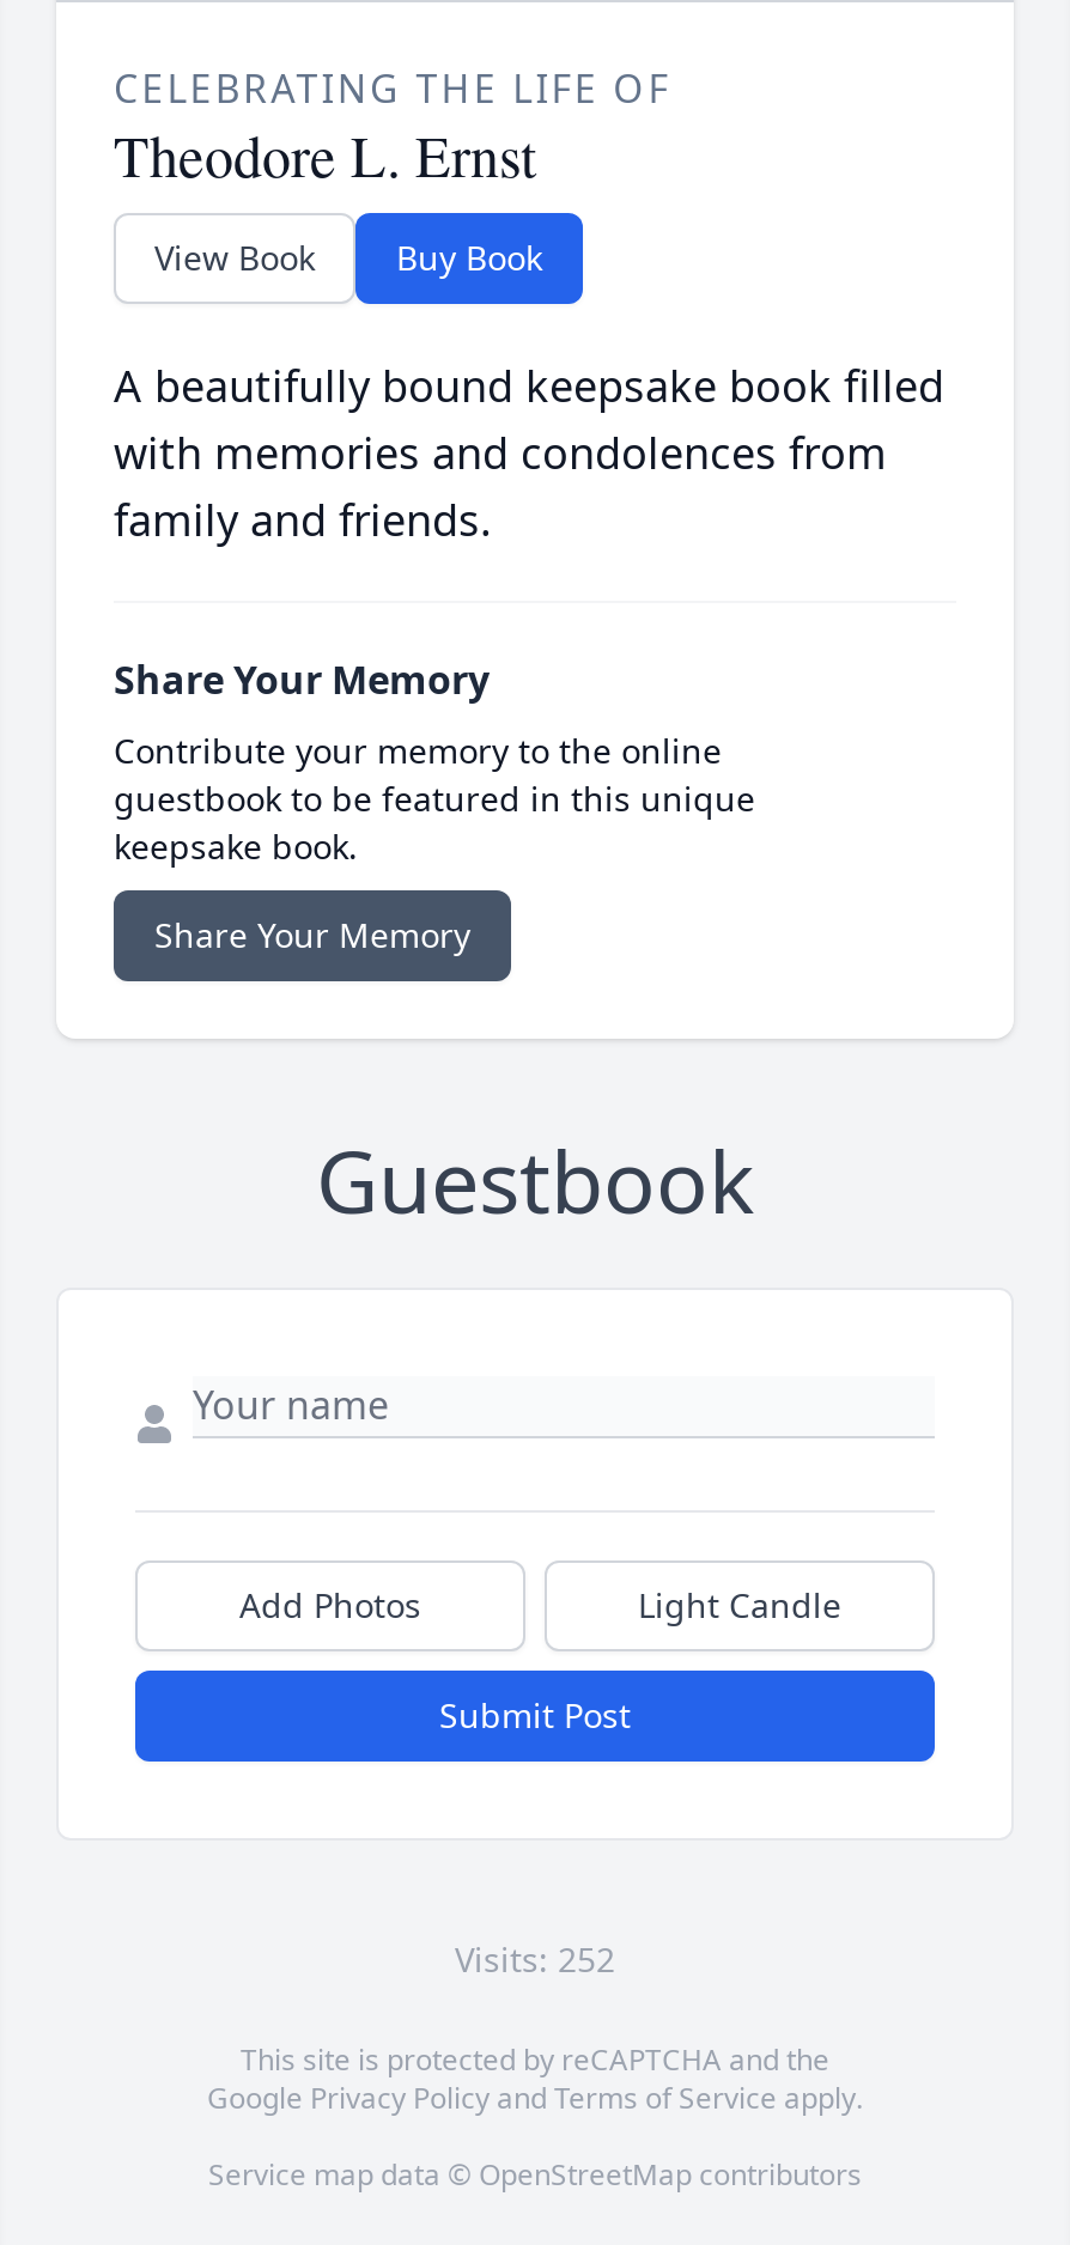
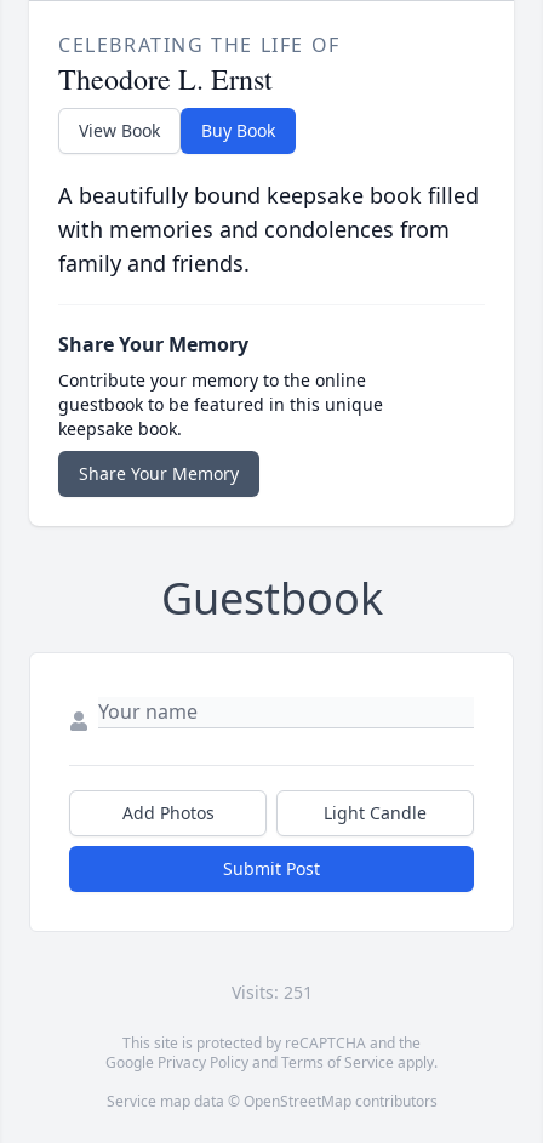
- Visits: 252
+ Visits: 251
